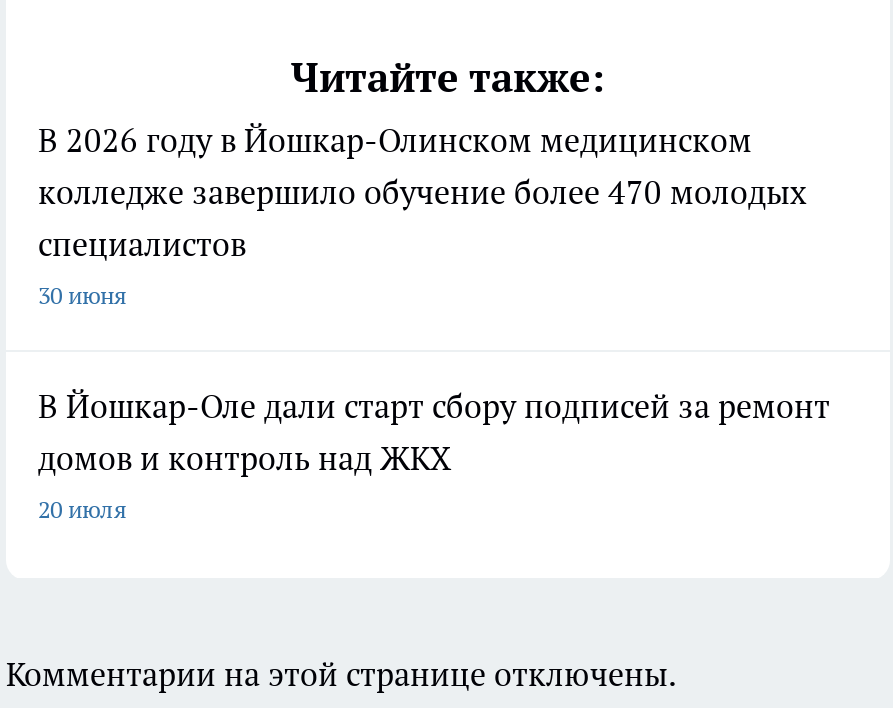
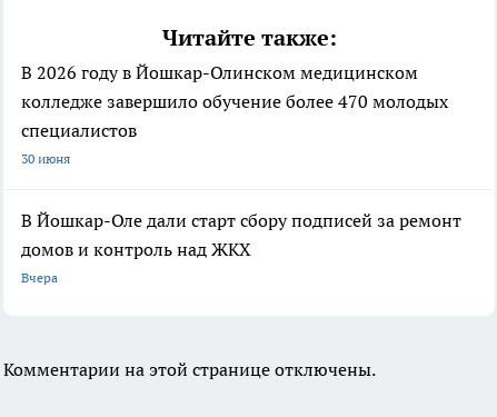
- 20 июля
+ Вчера
